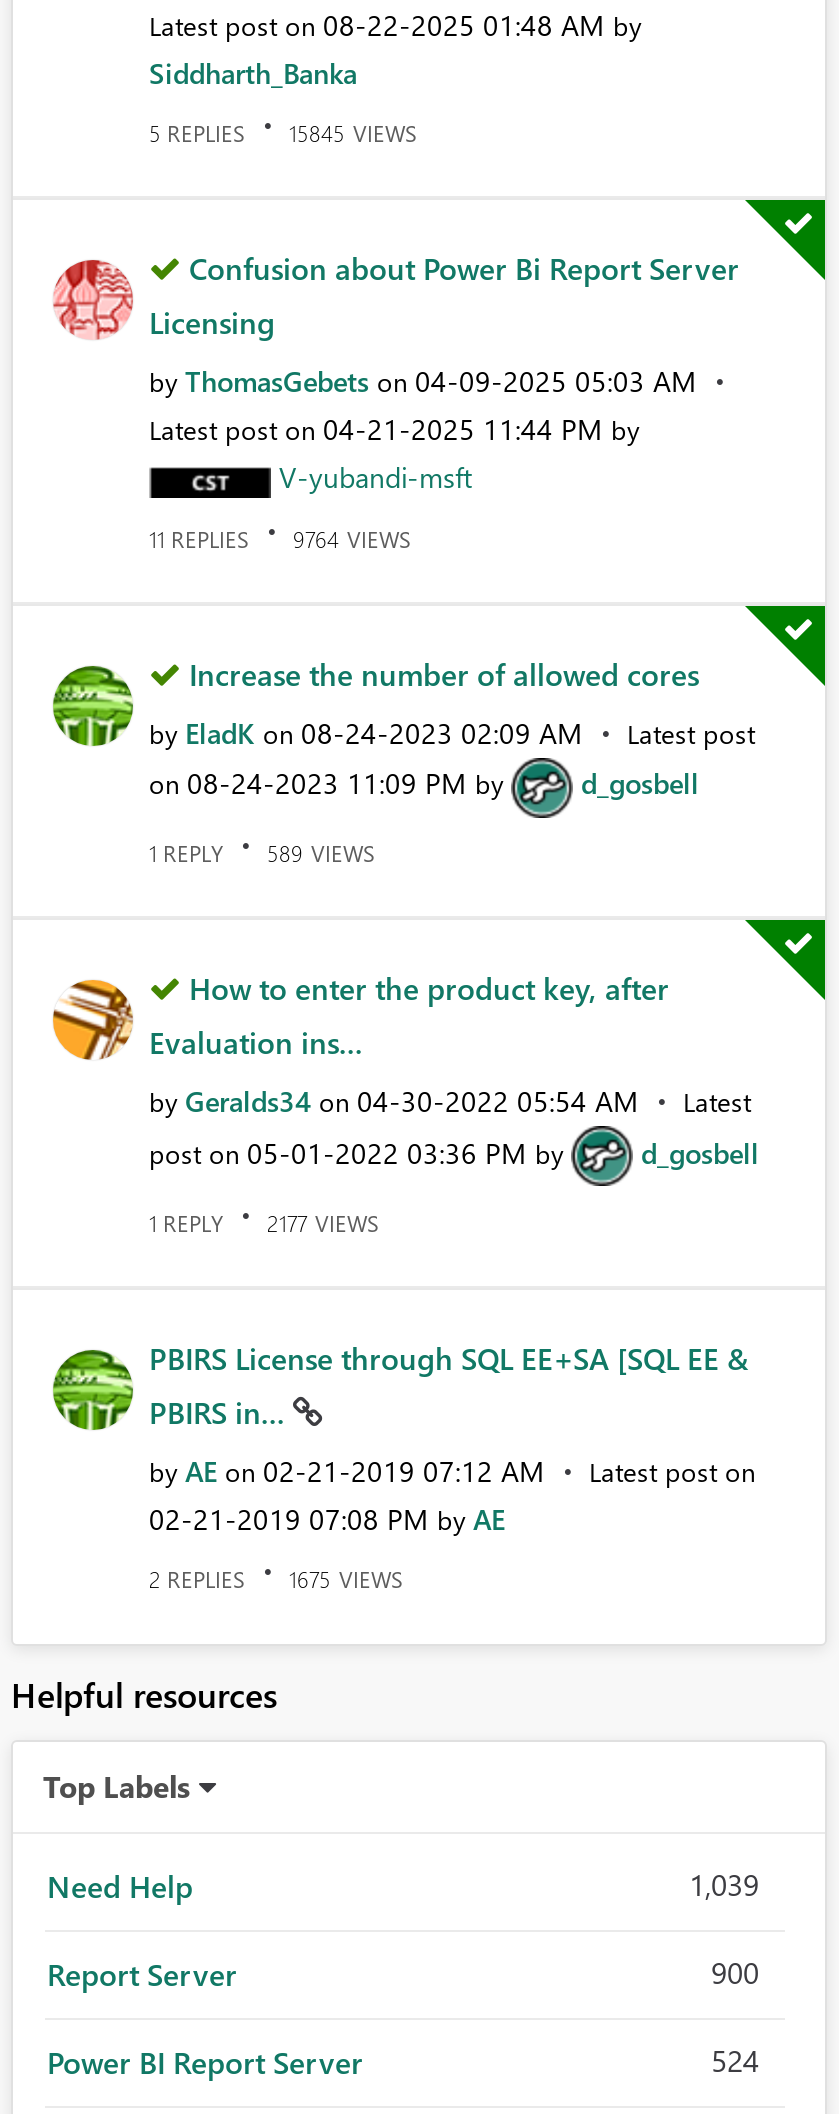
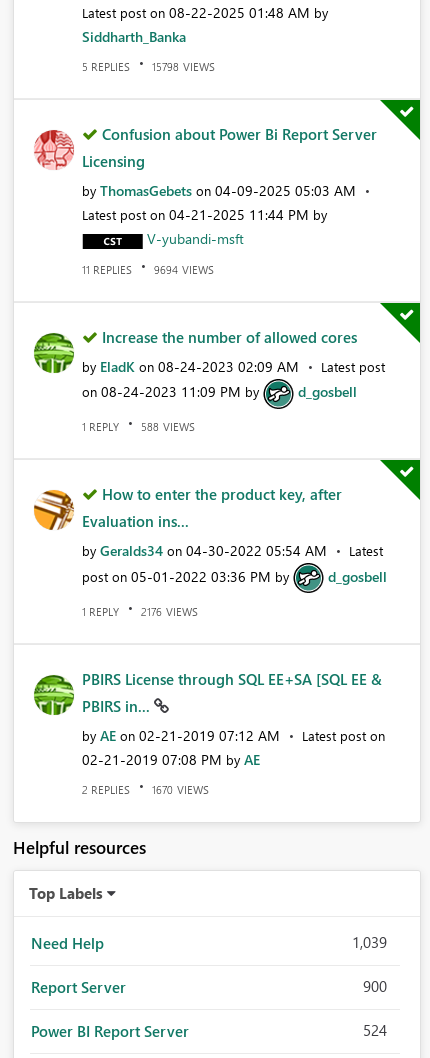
- 5 REPLIES 15845 VIEWS
+ 5 REPLIES 15798 VIEWS

- 11 REPLIES 9764 VIEWS
+ 11 REPLIES 9694 VIEWS

- 1 REPLY 589 VIEWS
+ 1 REPLY 588 VIEWS

- 1 REPLY 2177 VIEWS
+ 1 REPLY 2176 VIEWS

- 2 REPLIES 1675 VIEWS
+ 2 REPLIES 1670 VIEWS
